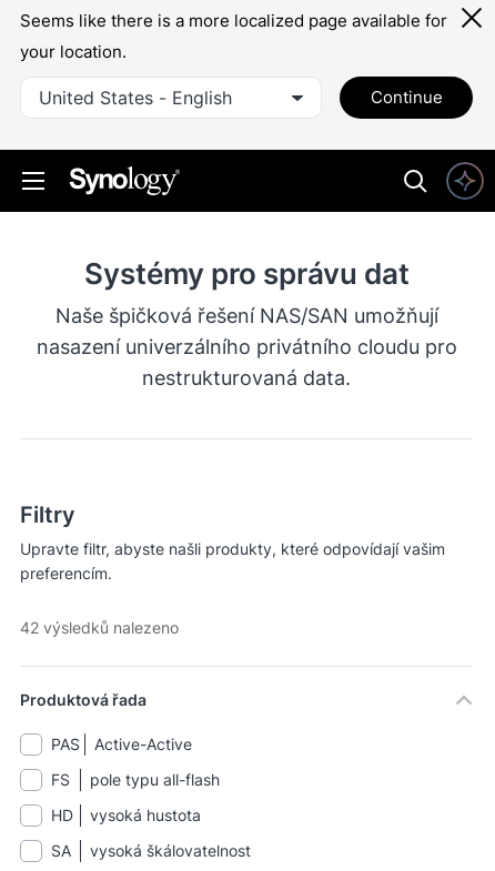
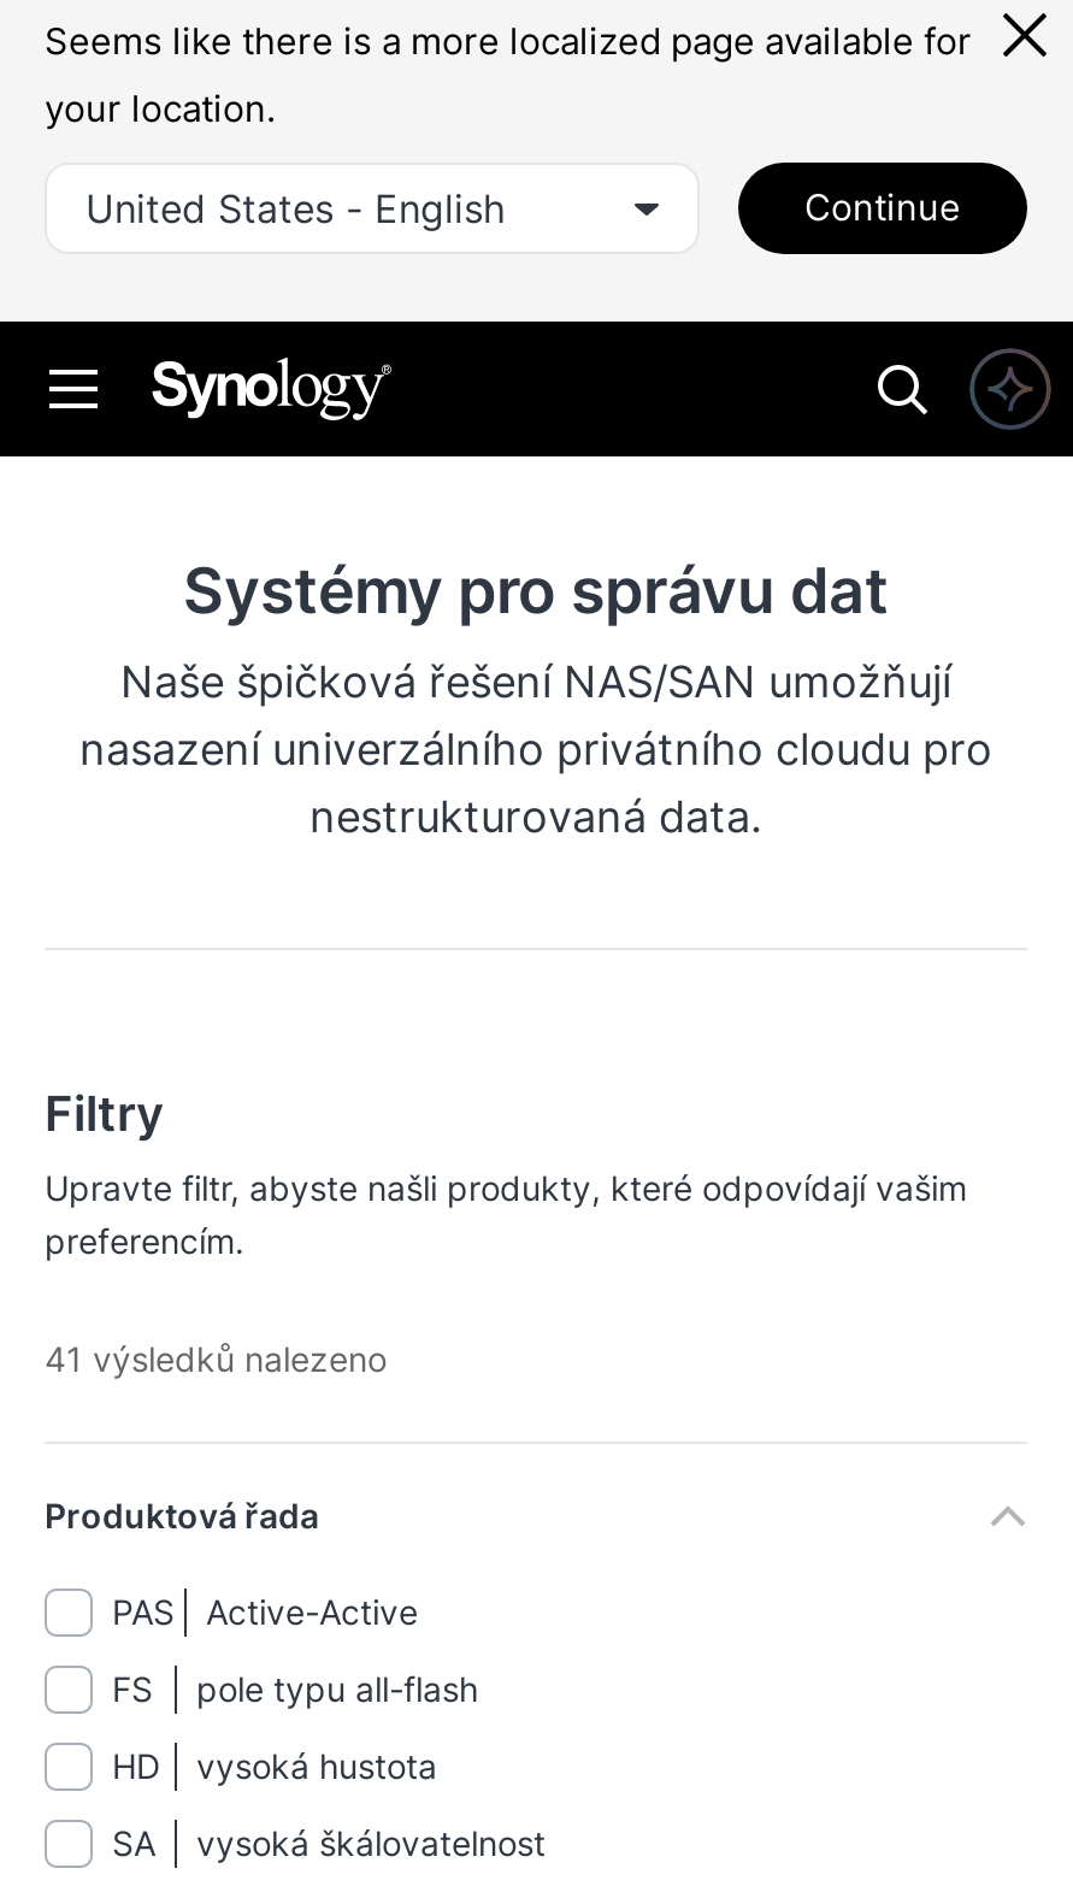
- 42 výsledků nalezeno
+ 41 výsledků nalezeno
